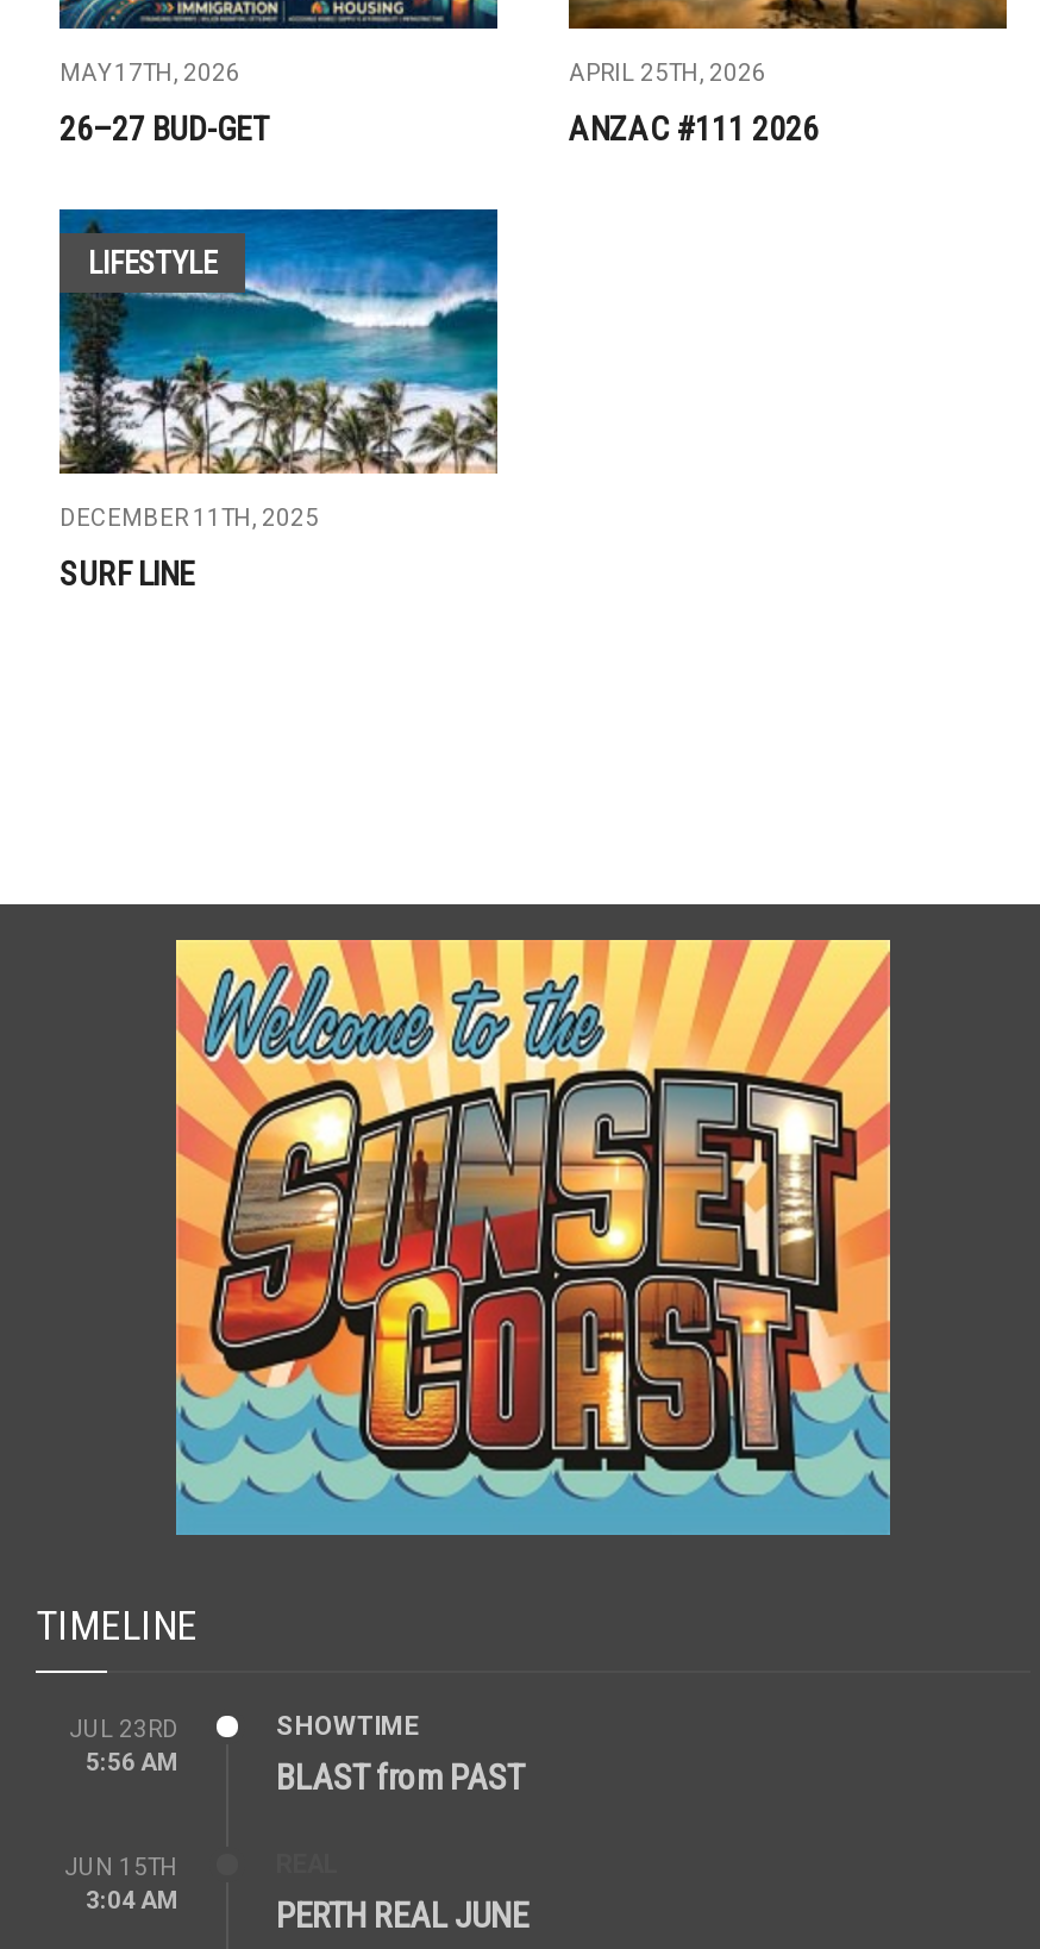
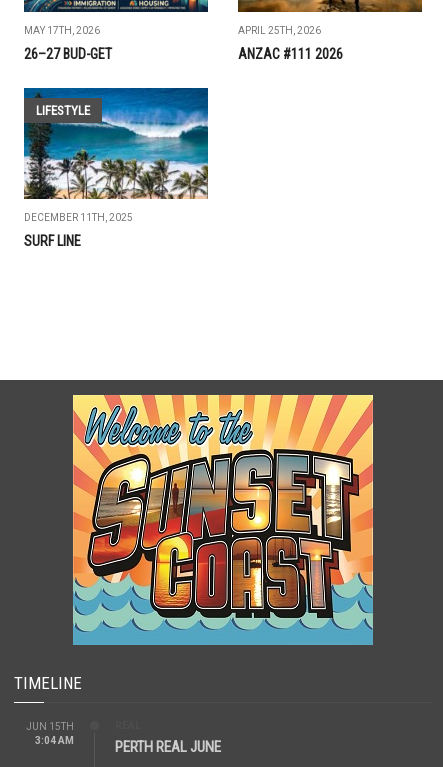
- JUL 23RD
- 5:56 AM

- SHOWTIME
- BLAST from PAST
